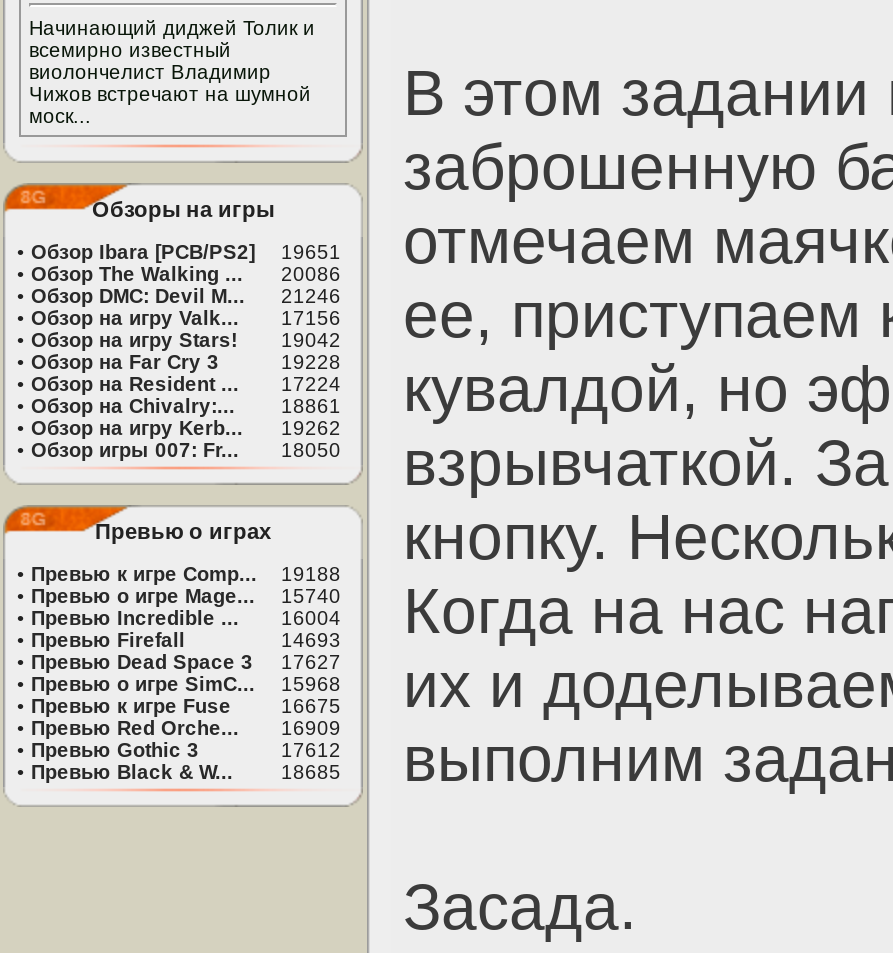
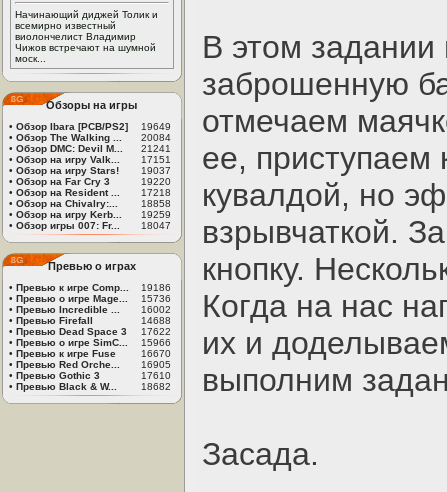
- • Обзор Ibara [PCB/PS2] 19651
+ • Обзор Ibara [PCB/PS2] 19649

- • Обзор The Walking ... 20086
+ • Обзор The Walking ... 20084

- • Обзор DMC: Devil M... 21246
+ • Обзор DMC: Devil M... 21241

- • Обзор на игру Valk... 17156
+ • Обзор на игру Valk... 17151

- • Обзор на игру Stars! 19042
+ • Обзор на игру Stars! 19037

- 19228
+ 19220

- • Обзор на Resident ... 17224
+ • Обзор на Resident ... 17218

- 18861
+ 18858

- • Обзор на игру Kerb... 19262
+ • Обзор на игру Kerb... 19259

- • Обзор игры 007: Fr... 18050
+ • Обзор игры 007: Fr... 18047

- • Превью к игре Comp... 19188
+ • Превью к игре Comp... 19186

- • Превью о игре Mage... 15740
+ • Превью о игре Mage... 15736

- • Превью Incredible ... 16004
+ • Превью Incredible ... 16002

- 14693
+ 14688

- • Превью Dead Space 3 17627
+ • Превью Dead Space 3 17622

- 15968
+ 15966

- 16675
+ 16670

- • Превью Red Orche... 16909
+ • Превью Red Orche... 16905

- 17612
+ 17610

- 18685
+ 18682
